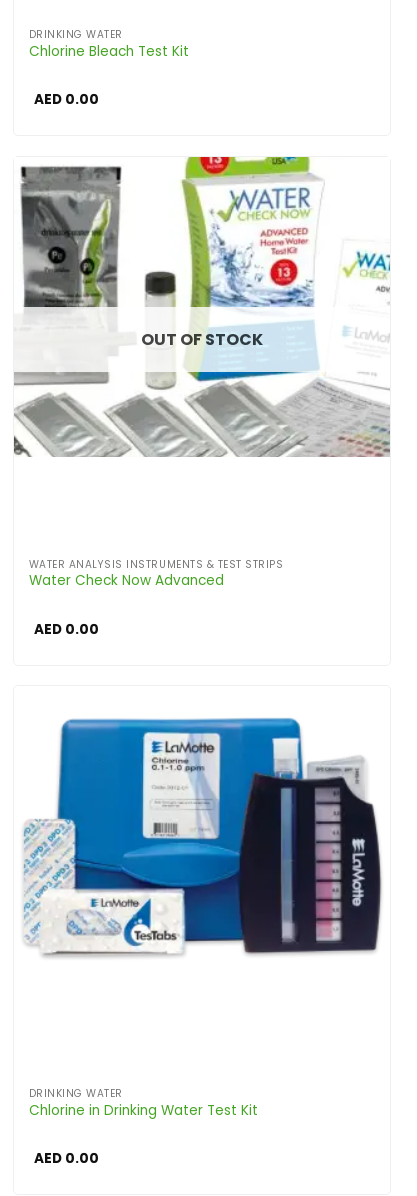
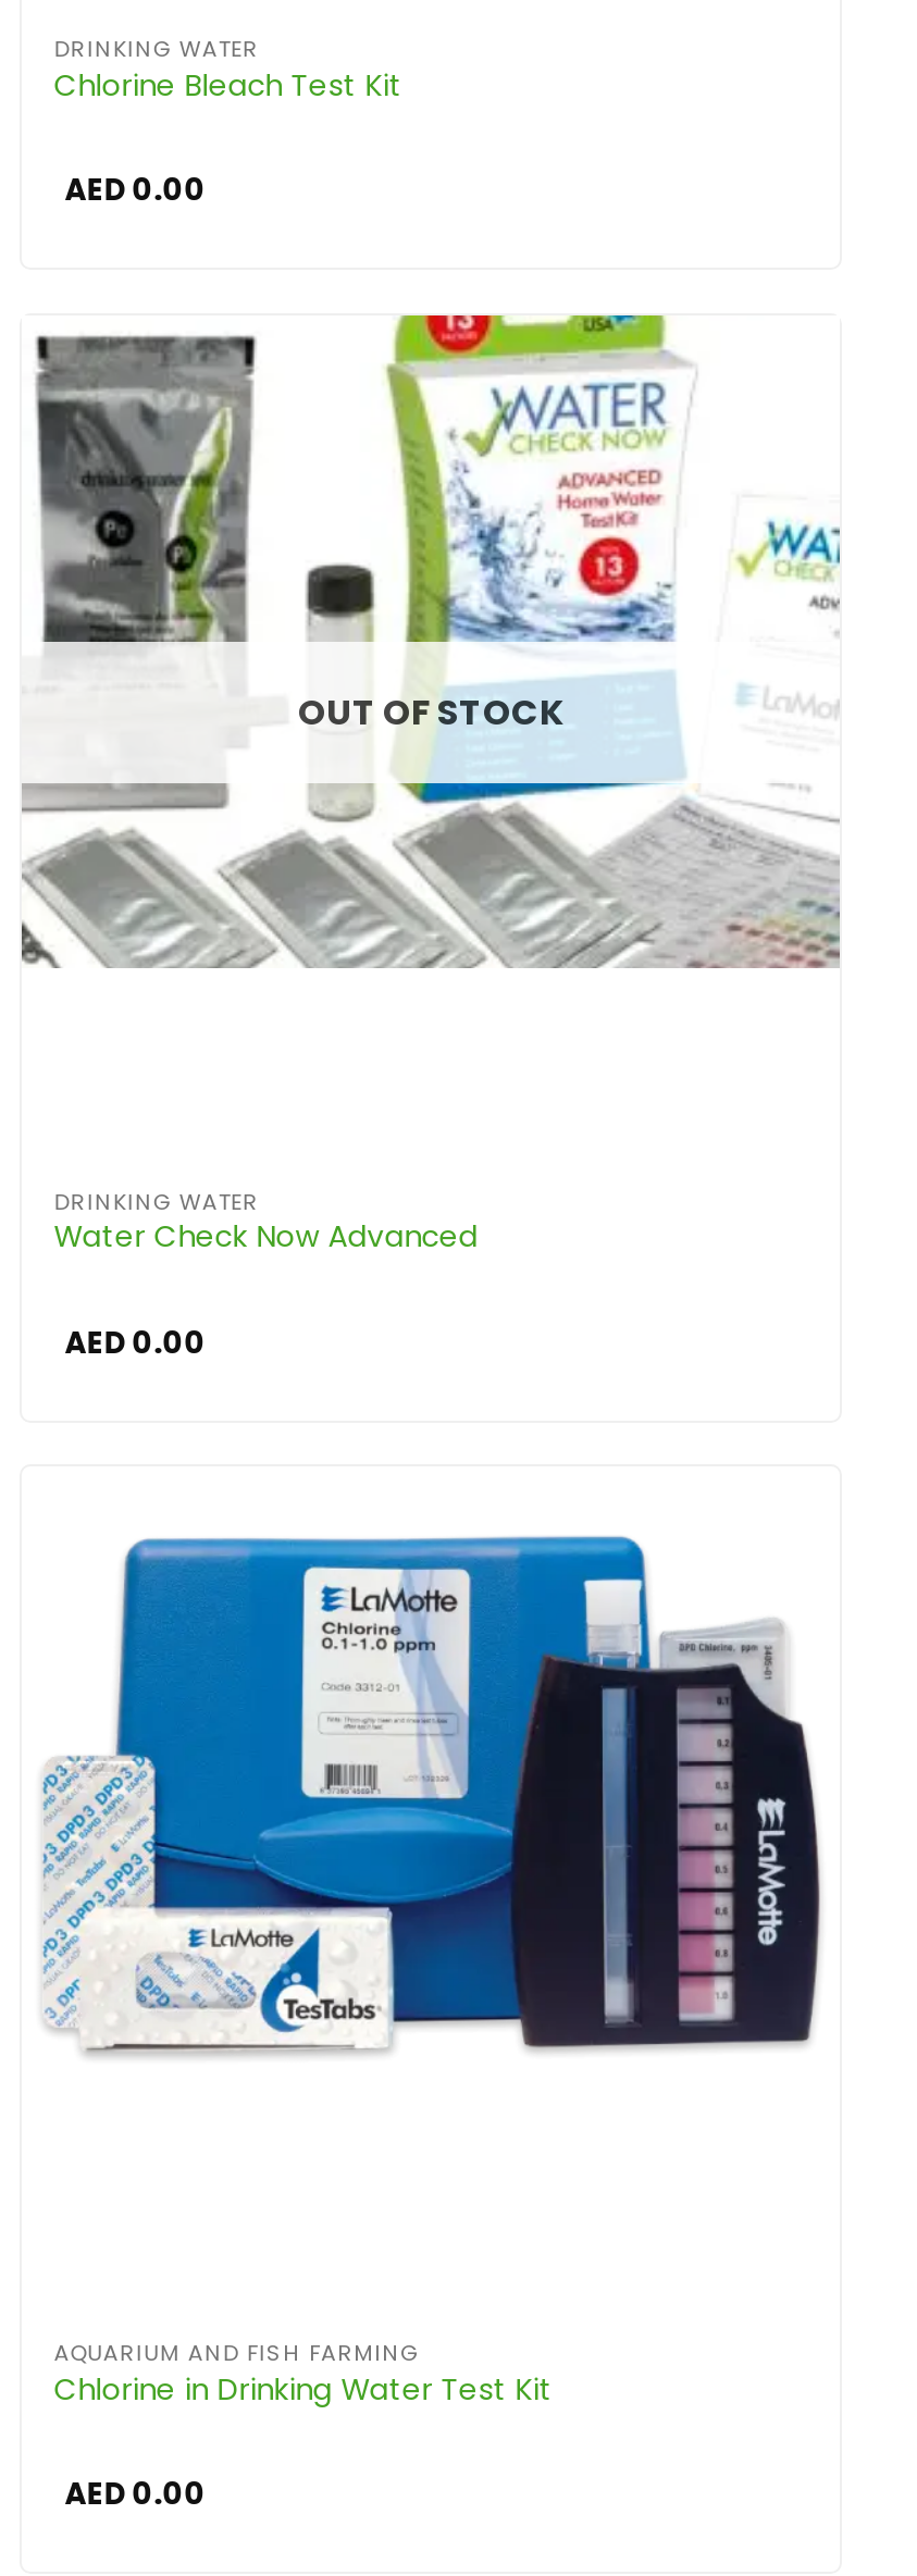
- WATER ANALYSIS INSTRUMENTS & TEST STRIPS
+ DRINKING WATER

- DRINKING WATER
+ AQUARIUM AND FISH FARMING
